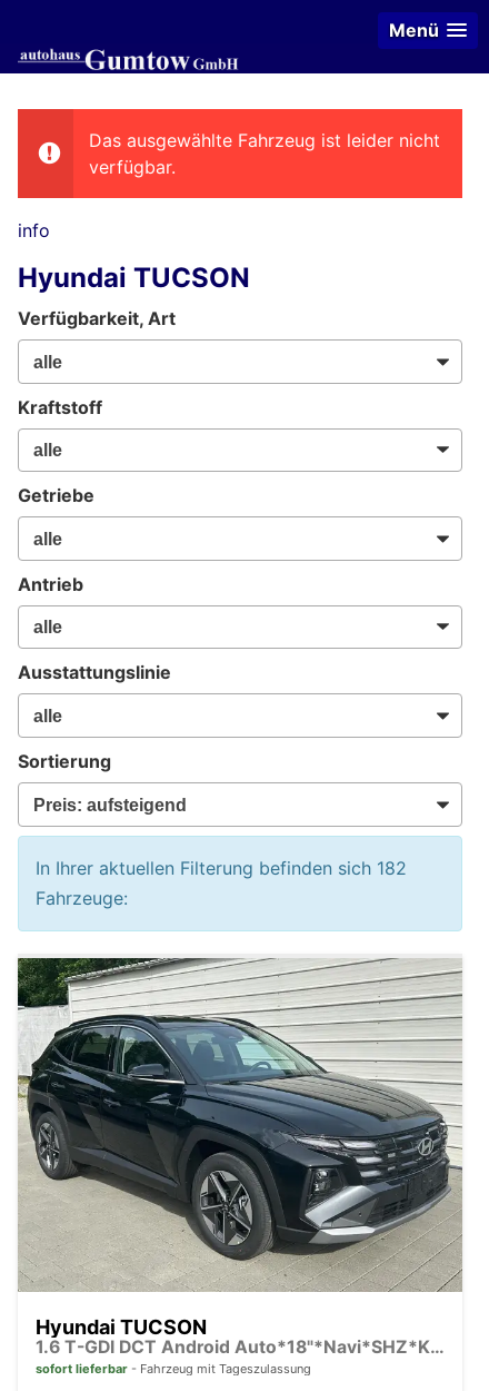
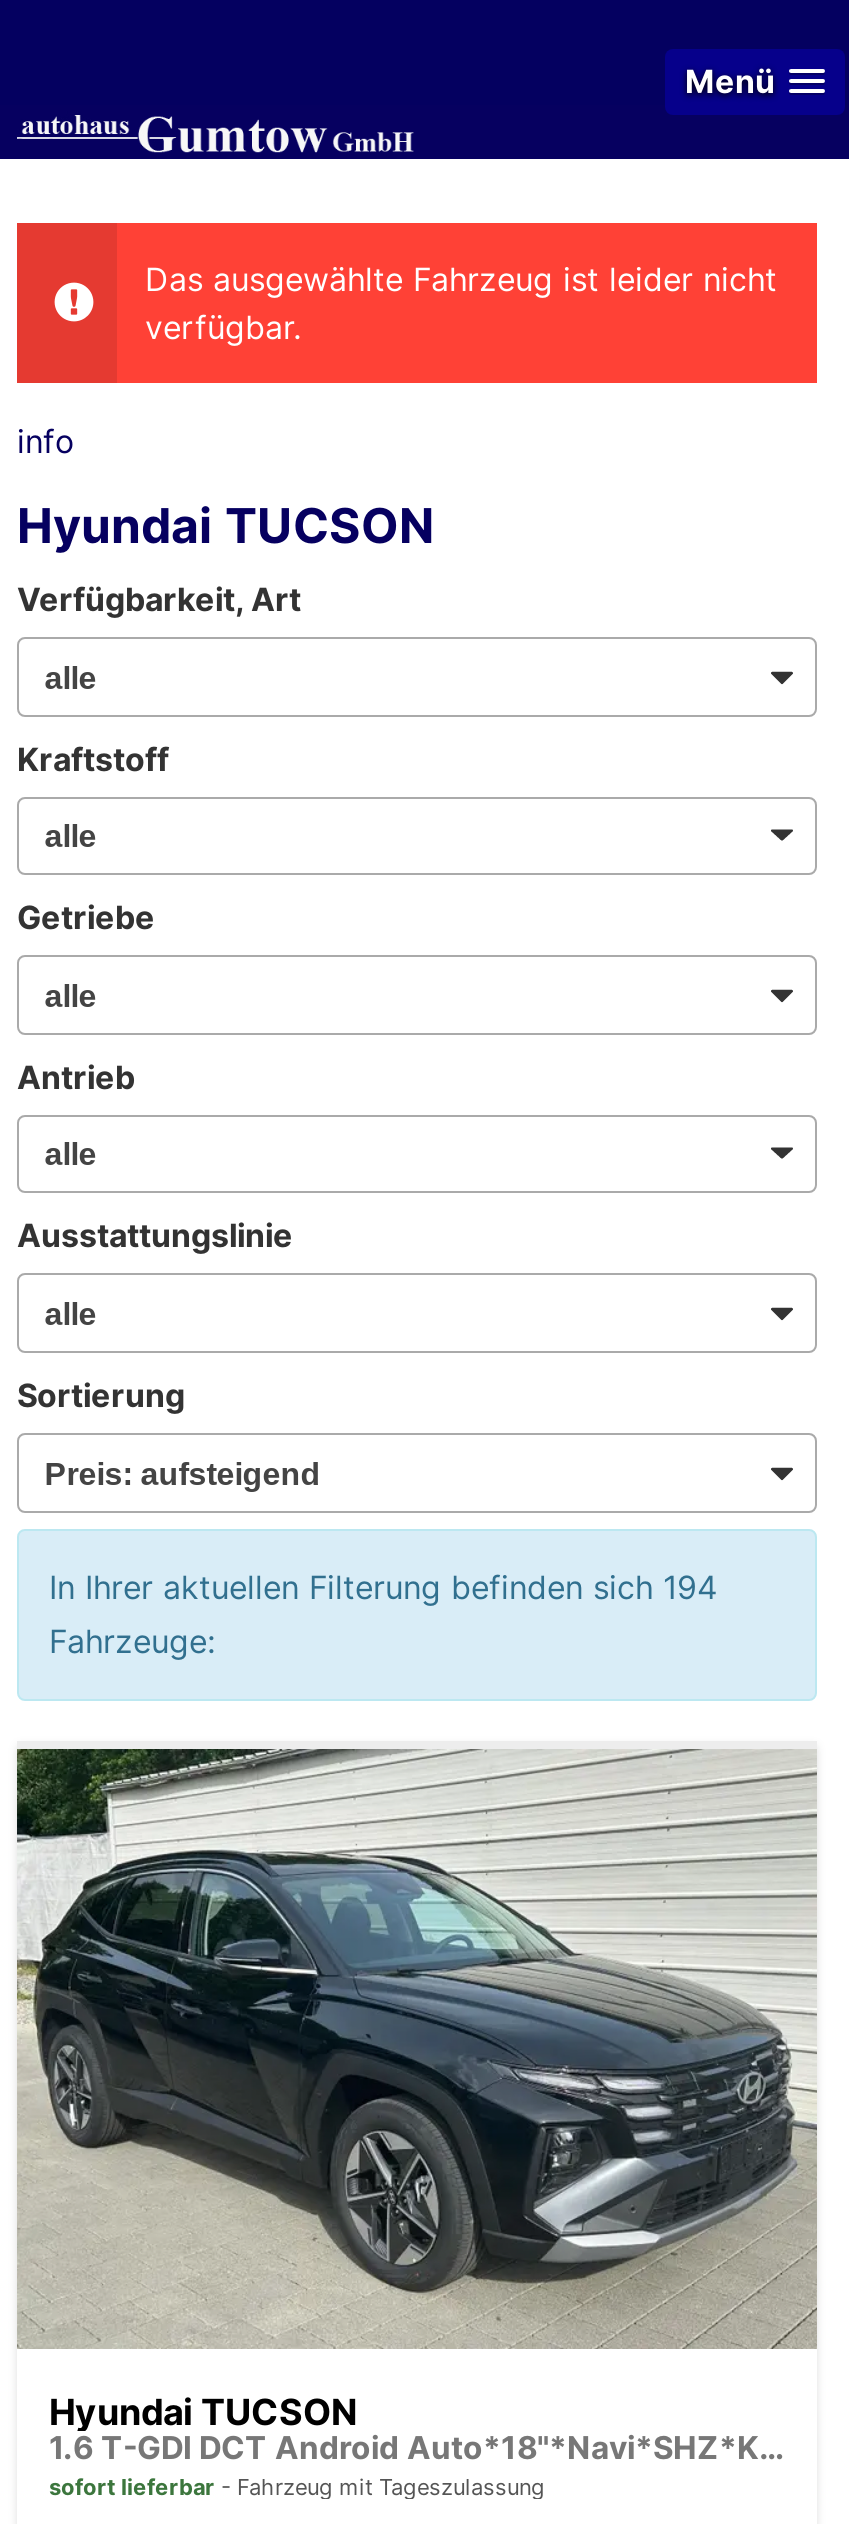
- In Ihrer aktuellen Filterung befinden sich 182
+ In Ihrer aktuellen Filterung befinden sich 194
